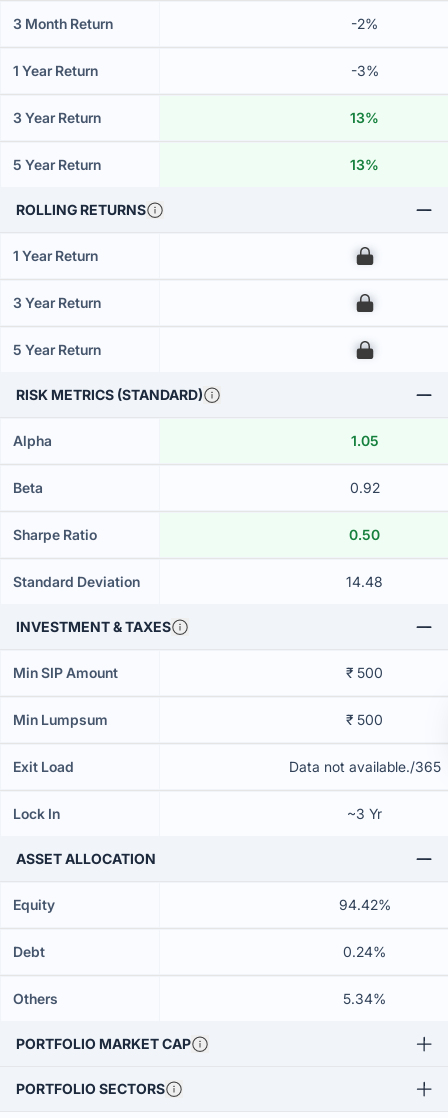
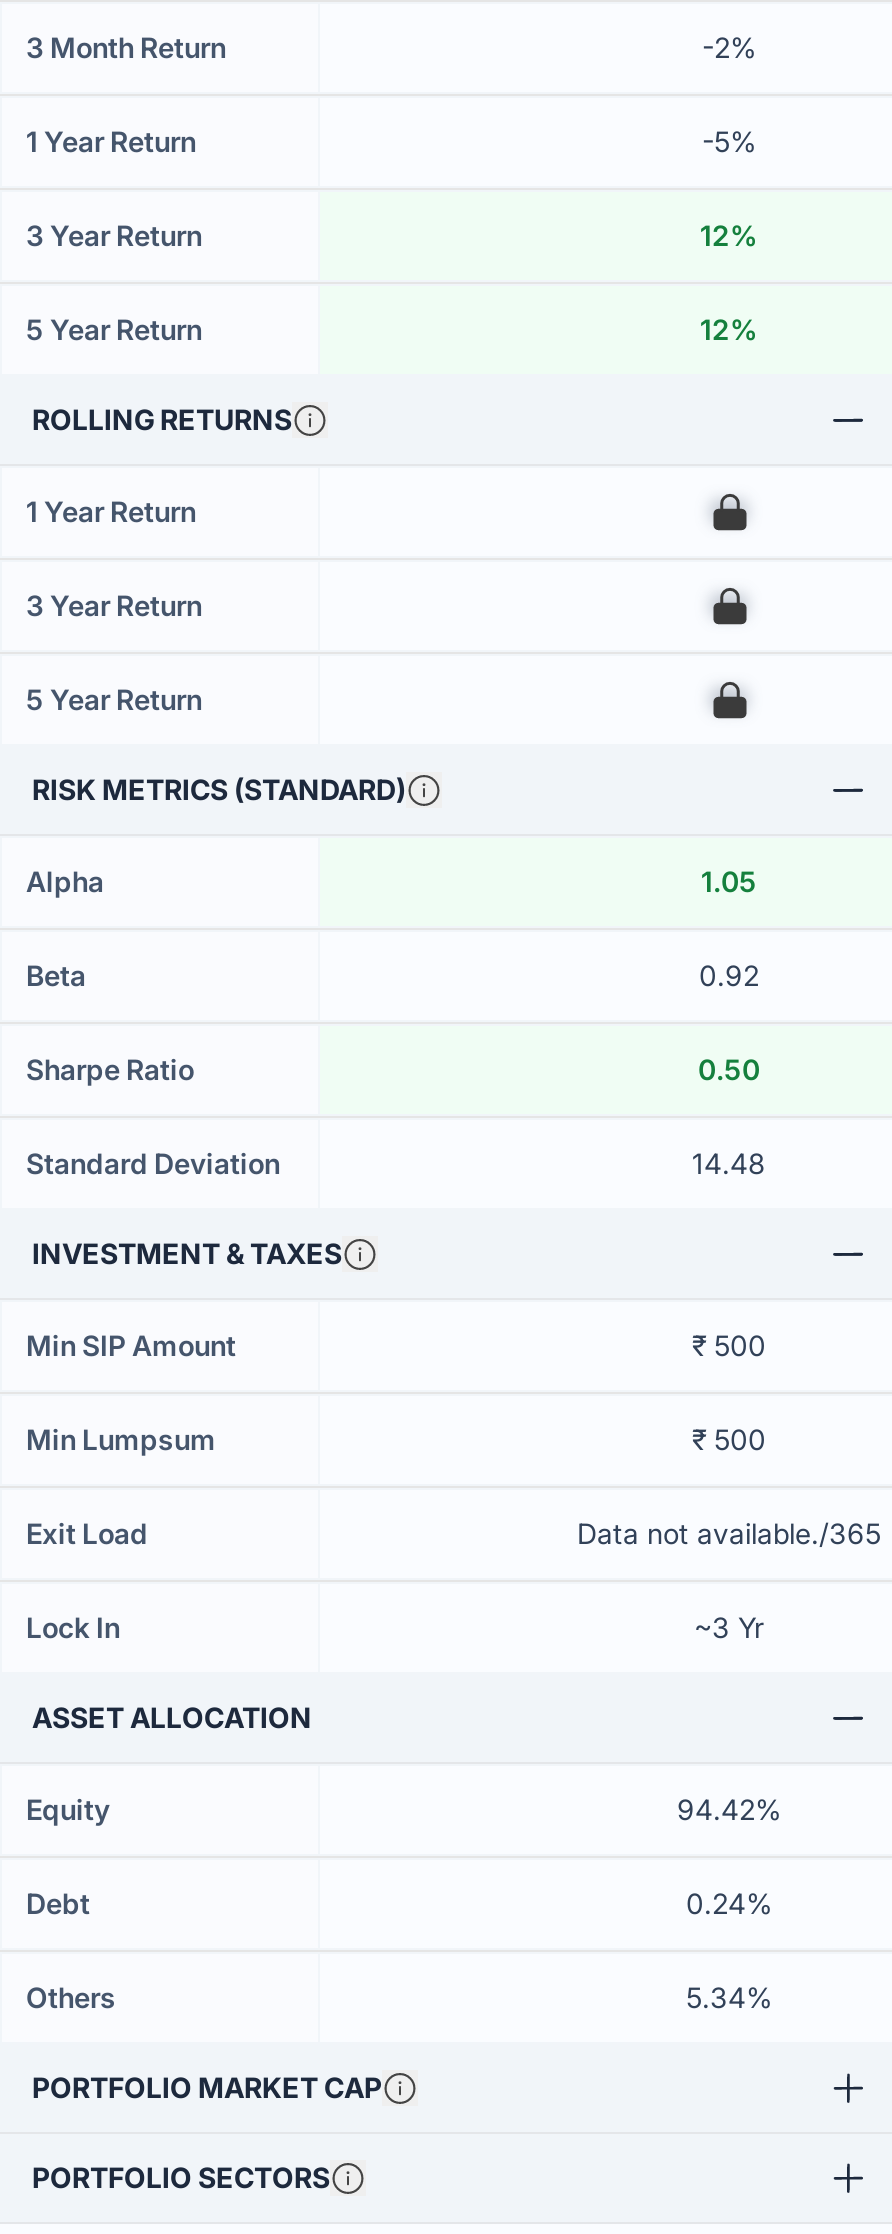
- -3%
+ -5%

- 13%
+ 12%

- 13%
+ 12%
